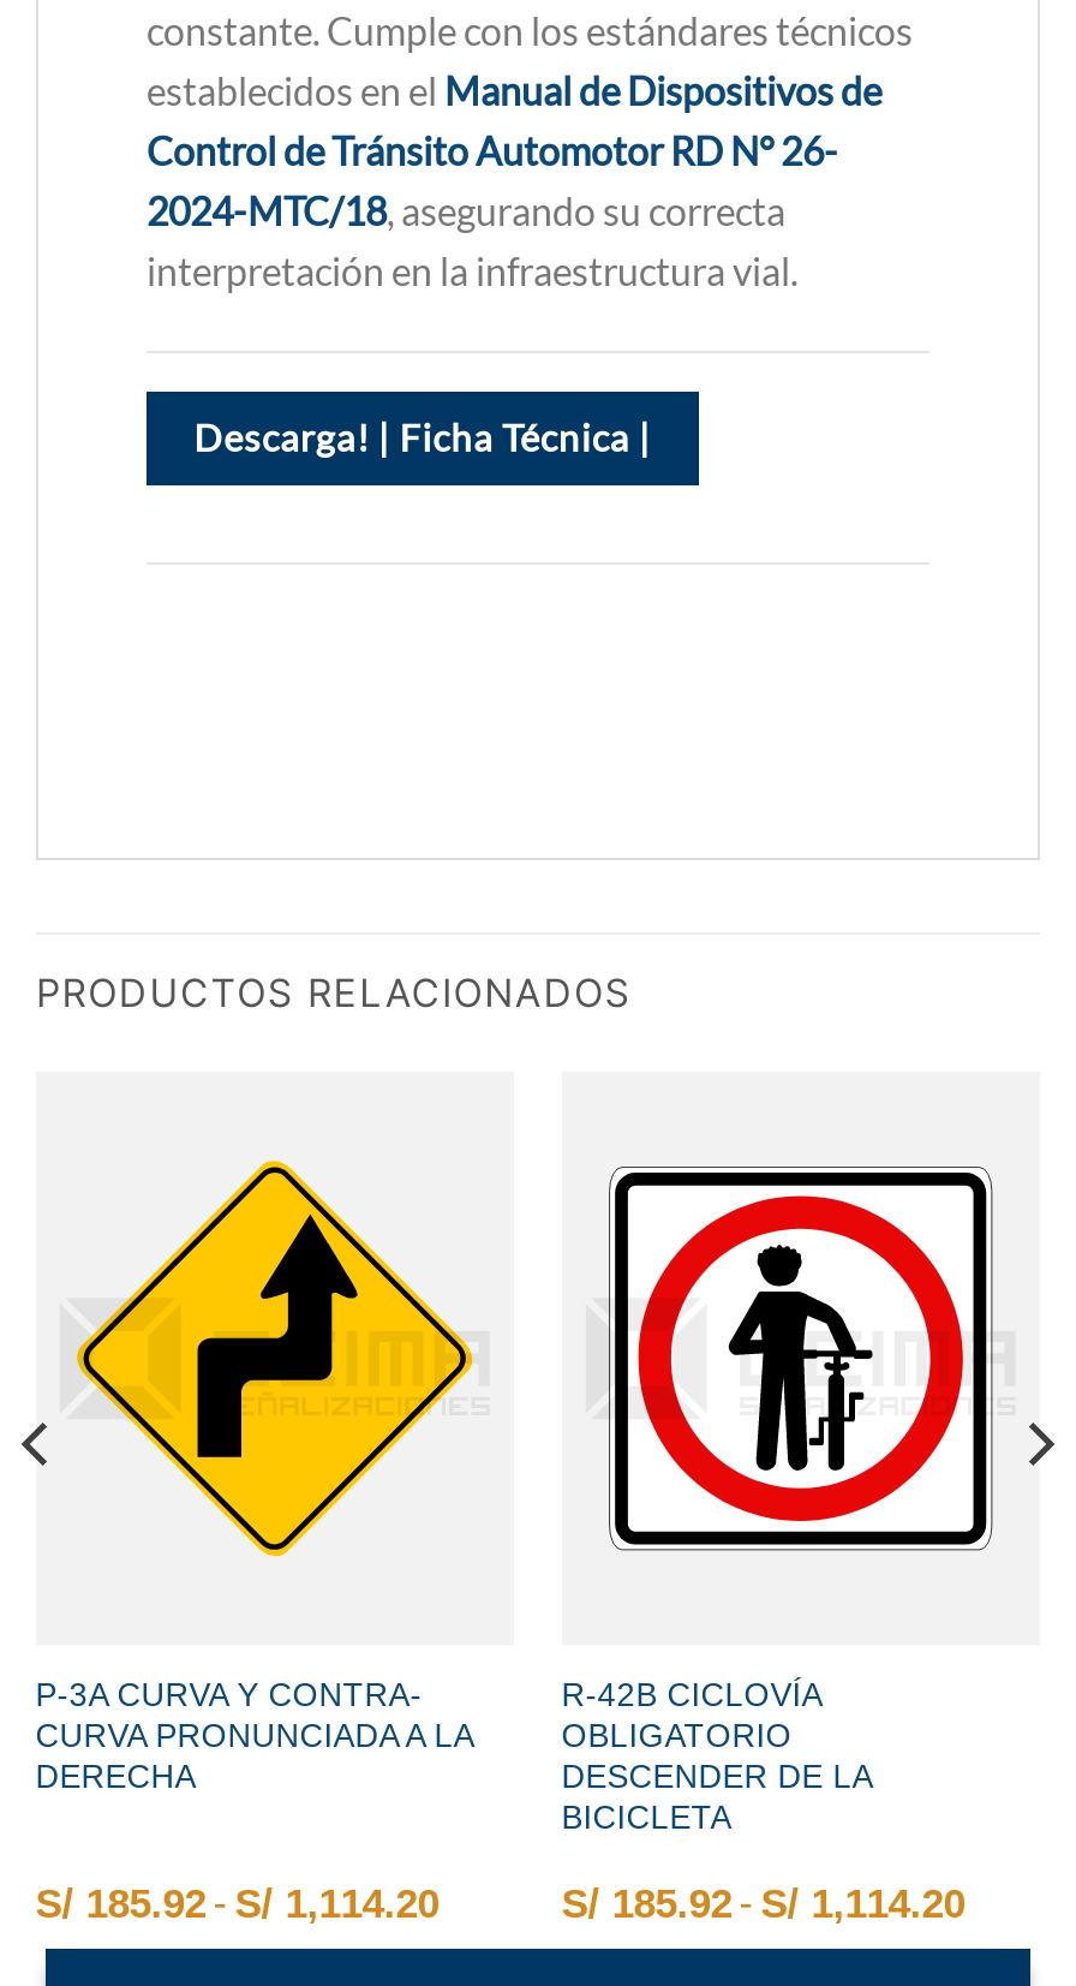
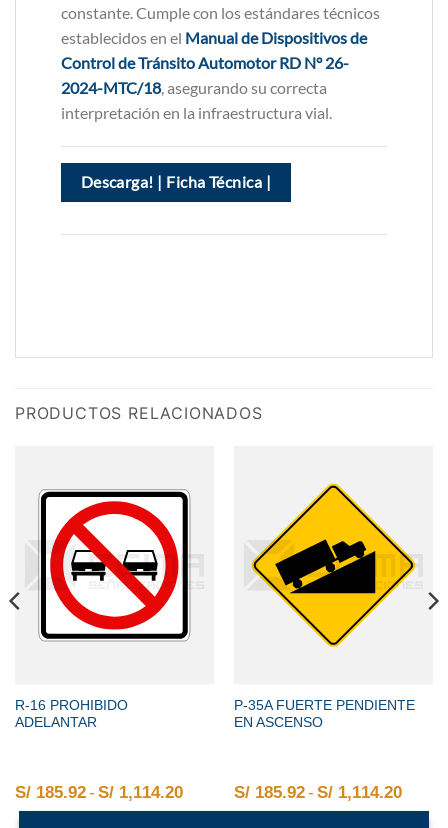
- [image]
+ [image]

- [image]
+ [image]

- P-3A CURVA Y CONTRA-
- CURVA PRONUNCIADA A LA
- DERECHA
+ R-16 PROHIBIDO
+ ADELANTAR

- R-42B CICLOVÍA
- OBLIGATORIO
- DESCENDER DE LA
- BICICLETA
+ P-35A FUERTE PENDIENTE
+ EN ASCENSO
